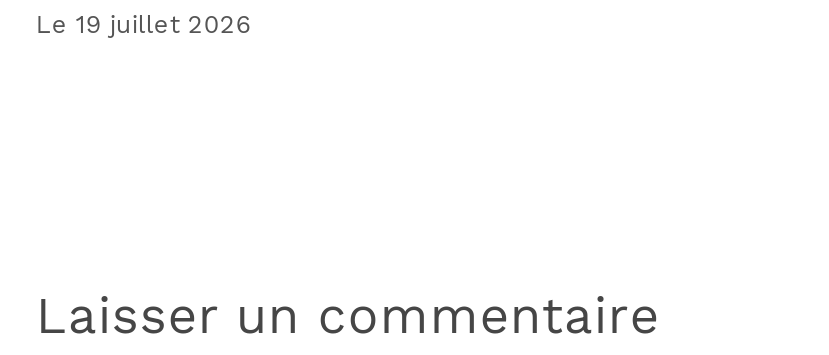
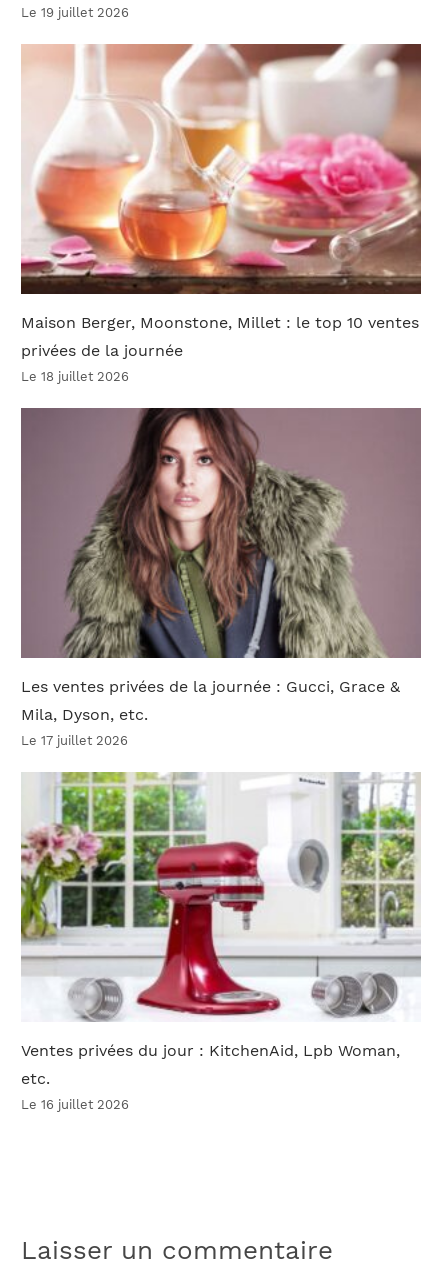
+ [image]
+ Maison Berger, Moonstone, Millet : le top 10 ventes
+ privées de la journée
+ Le 18 juillet 2026

+ [image]
+ Les ventes privées de la journée : Gucci, Grace &
+ Mila, Dyson, etc.
+ Le 17 juillet 2026

+ [image]
+ Ventes privées du jour : KitchenAid, Lpb Woman,
+ etc.
+ Le 16 juillet 2026
